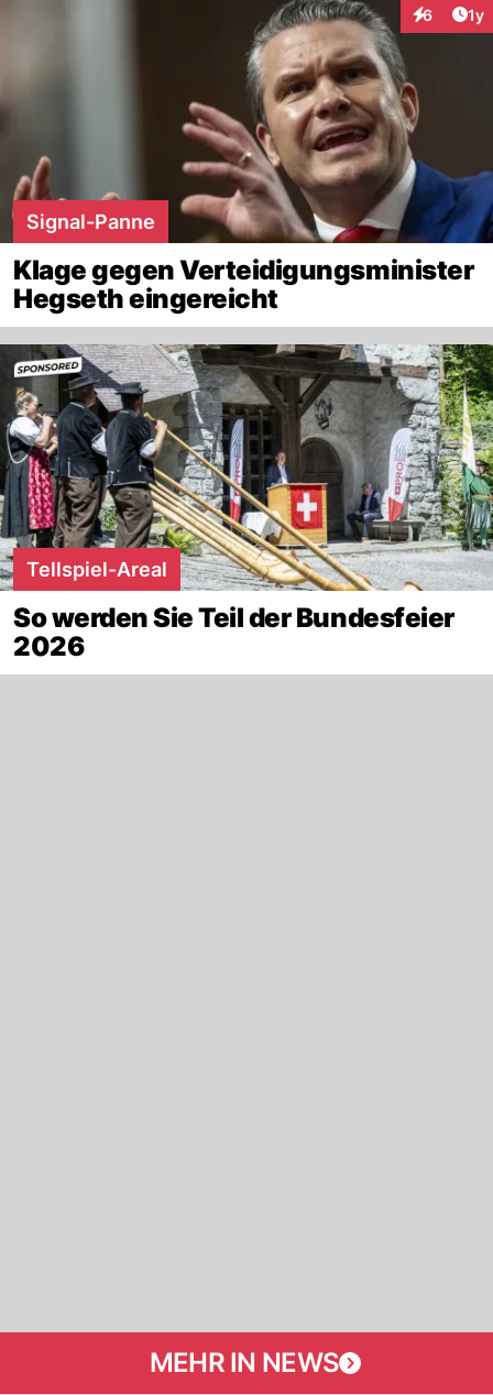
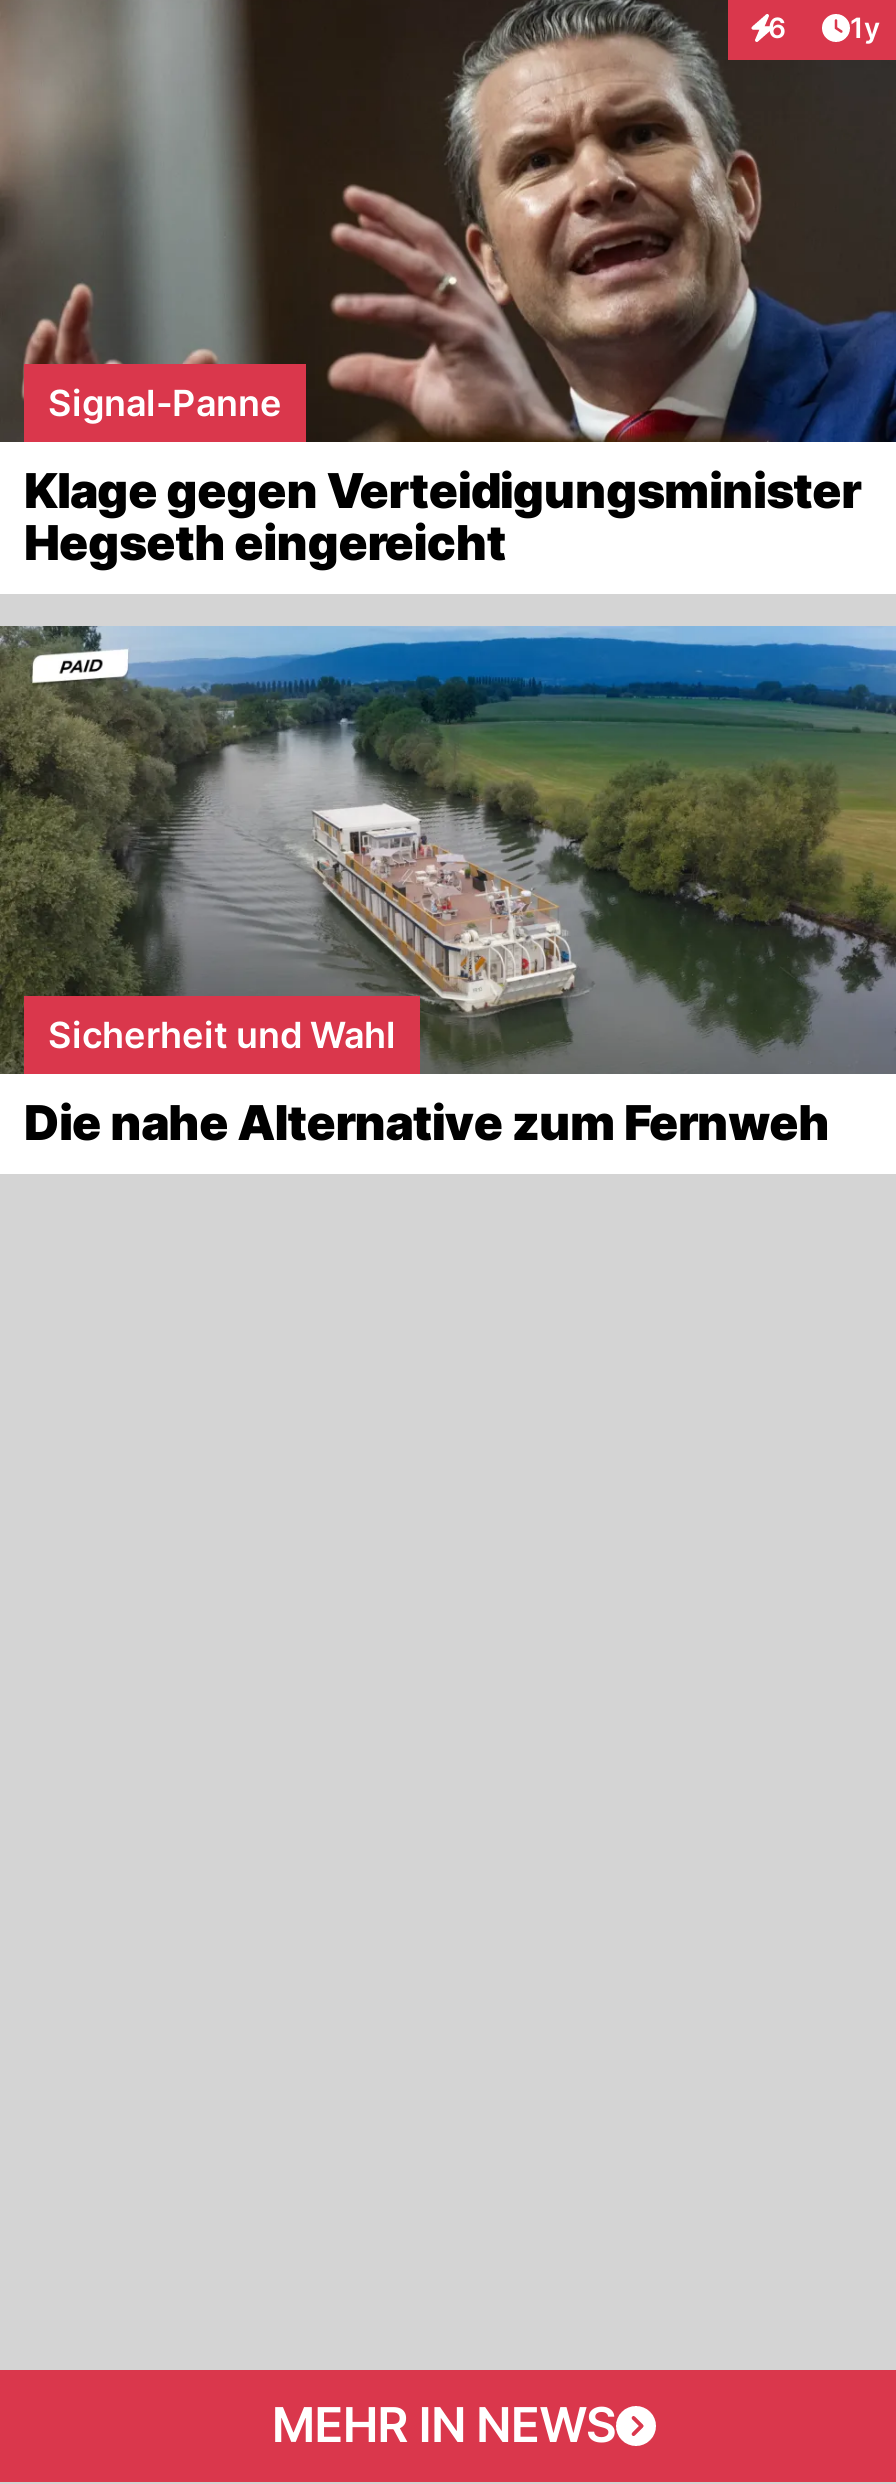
- [image]
- Tellspiel-Areal
+ [image]
+ Sicherheit und Wahl

- So werden Sie Teil der Bundesfeier
- 2026
+ Die nahe Alternative zum Fernweh
